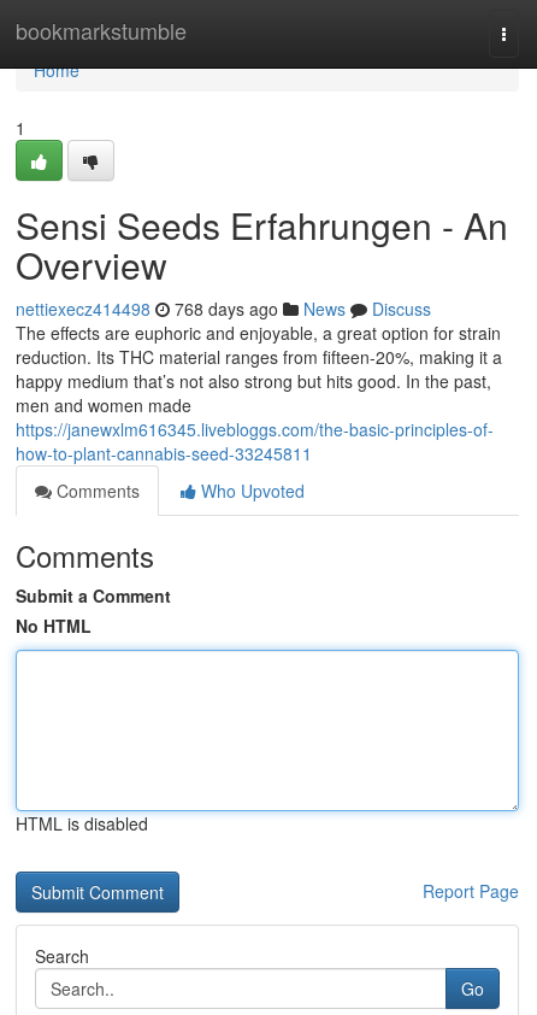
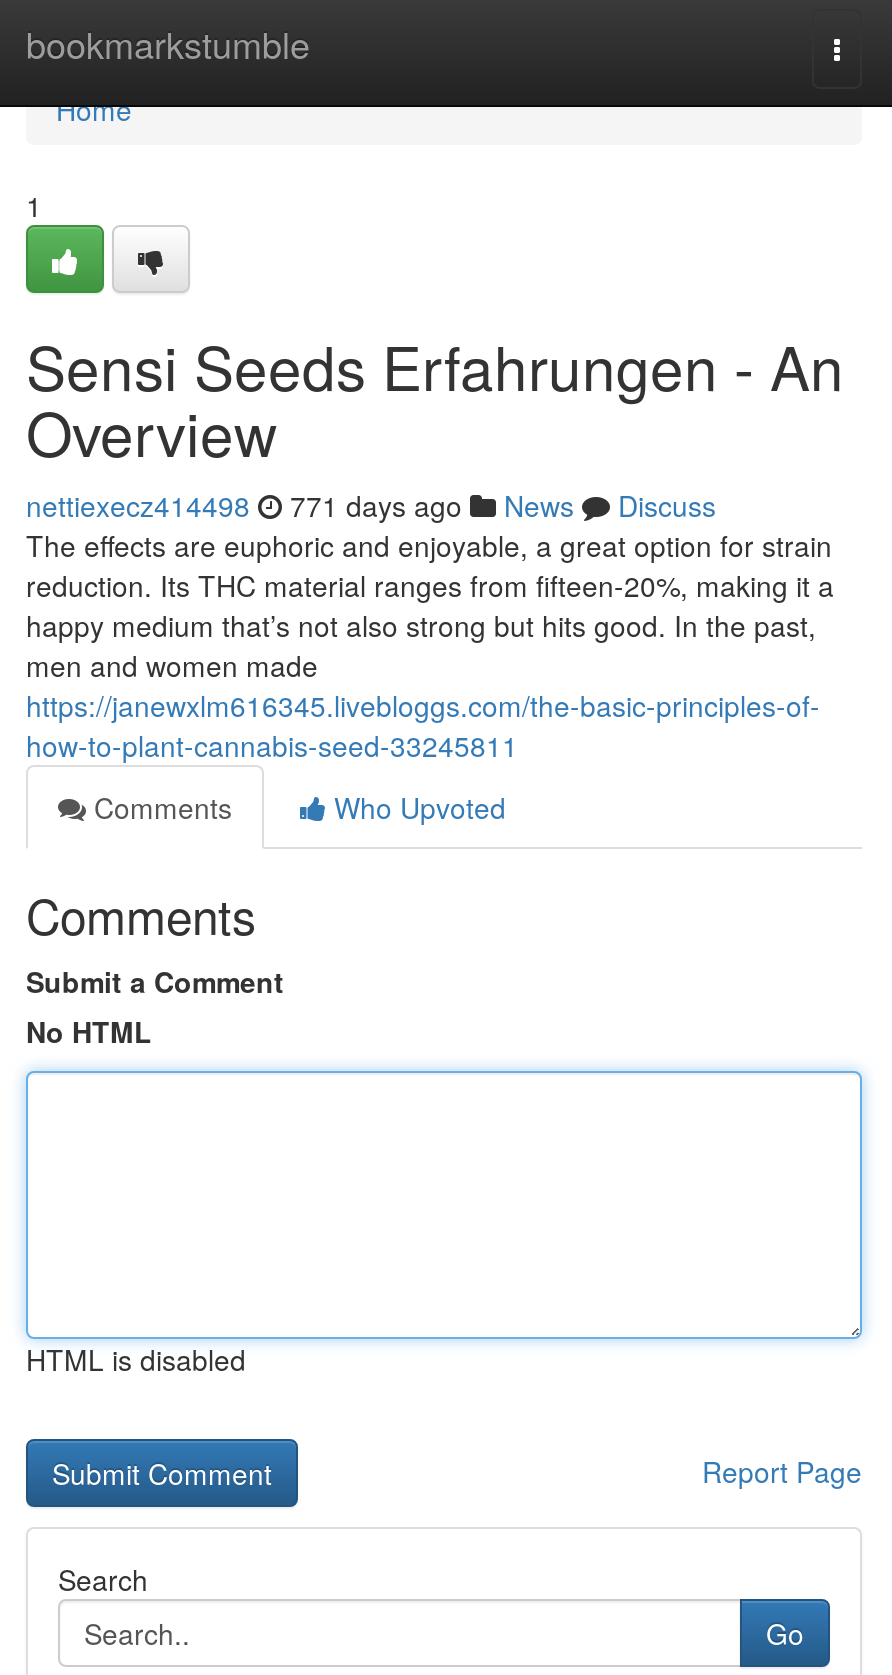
- nettiexecz414498 768 days ago News Discuss
+ nettiexecz414498 771 days ago News Discuss
